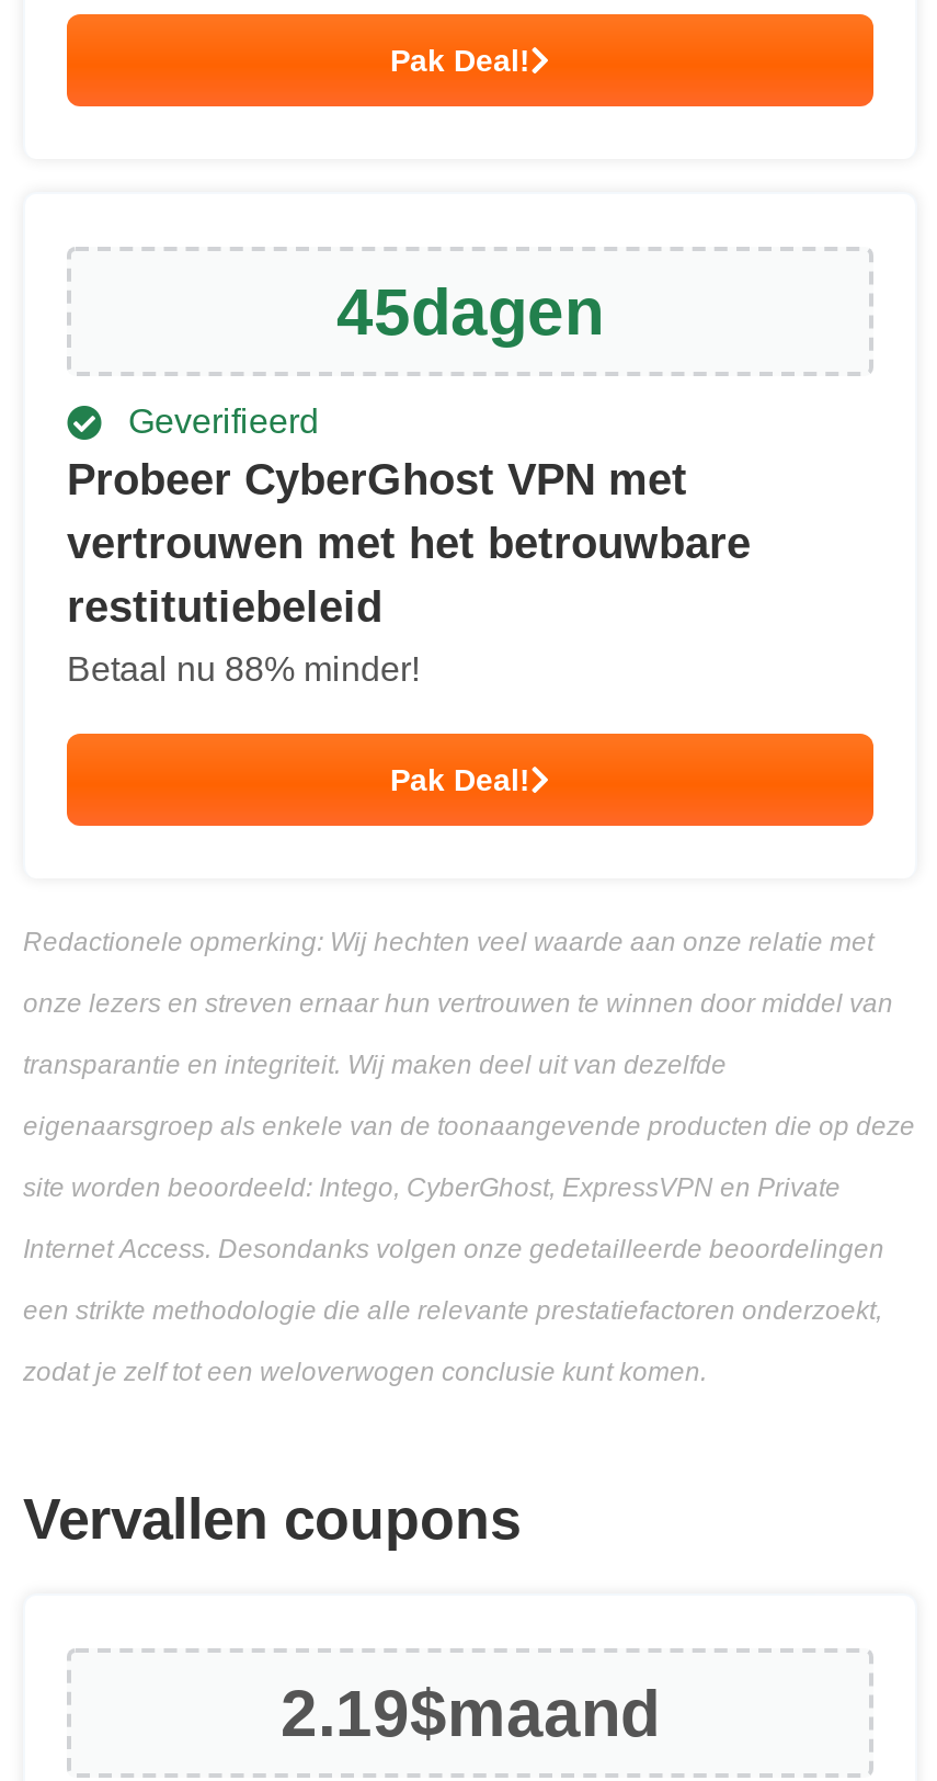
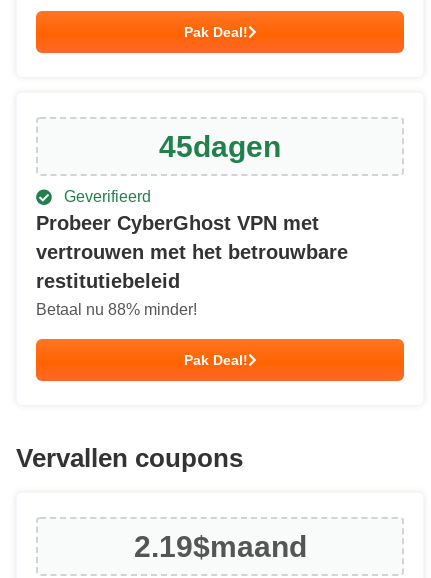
- Redactionele opmerking: Wij hechten veel waarde aan onze relatie met
- onze lezers en streven ernaar hun vertrouwen te winnen door middel van
- transparantie en integriteit. Wij maken deel uit van dezelfde
- eigenaarsgroep als enkele van de toonaangevende producten die op deze
- site worden beoordeeld: Intego, CyberGhost, ExpressVPN en Private
- Internet Access. Desondanks volgen onze gedetailleerde beoordelingen
- een strikte methodologie die alle relevante prestatiefactoren onderzoekt,
- zodat je zelf tot een weloverwogen conclusie kunt komen.
